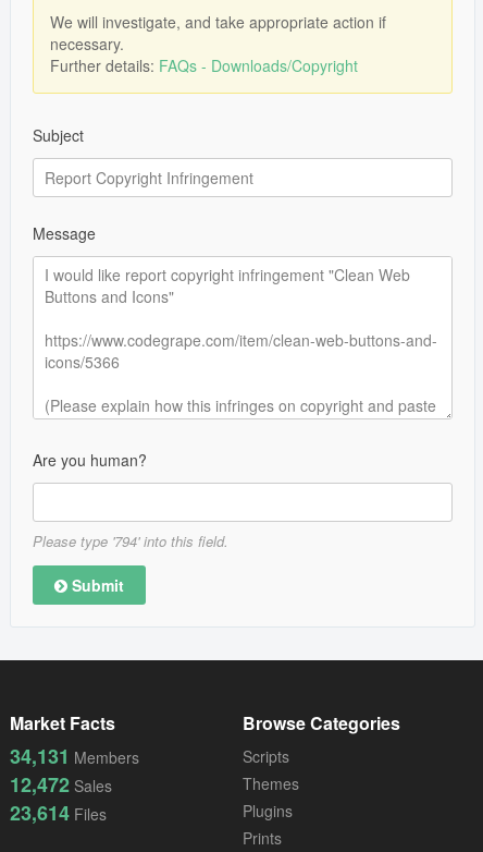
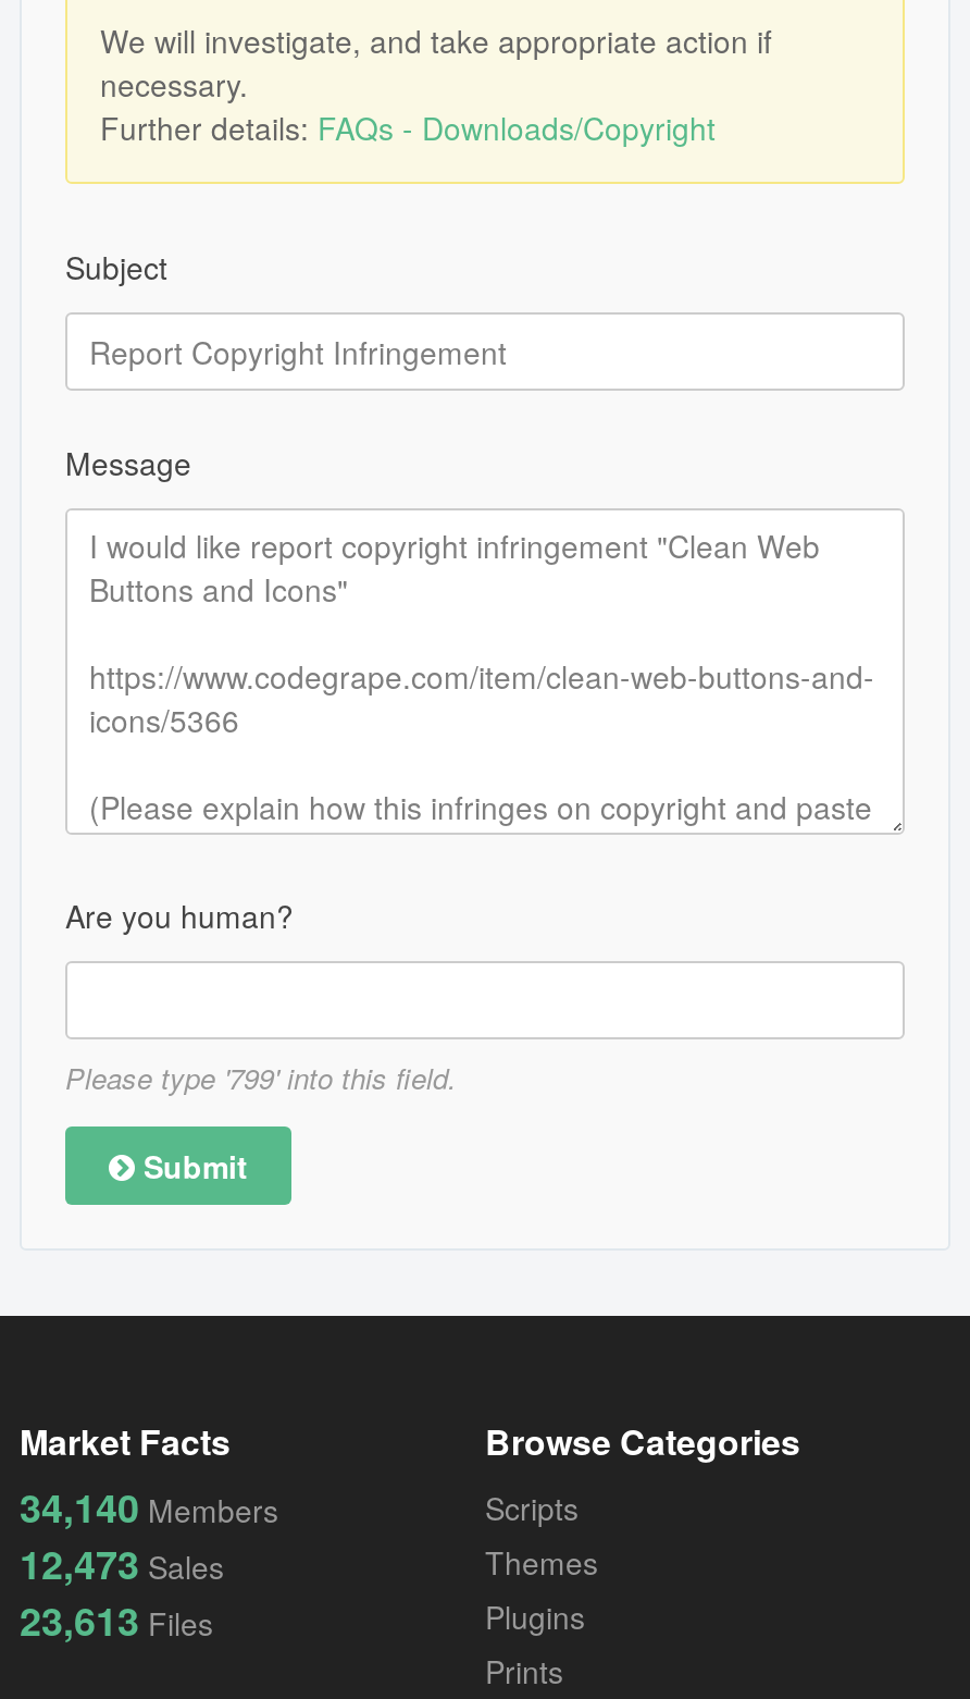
- Please type '794' into this field.
+ Please type '799' into this field.

- 34,131 Members
+ 34,140 Members

- 12,472 Sales
+ 12,473 Sales

- 23,614 Files
+ 23,613 Files
